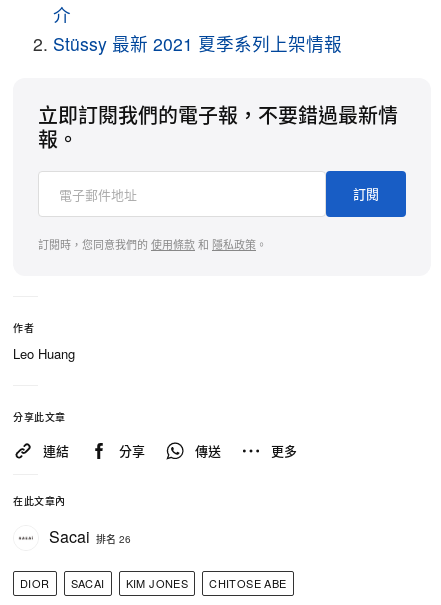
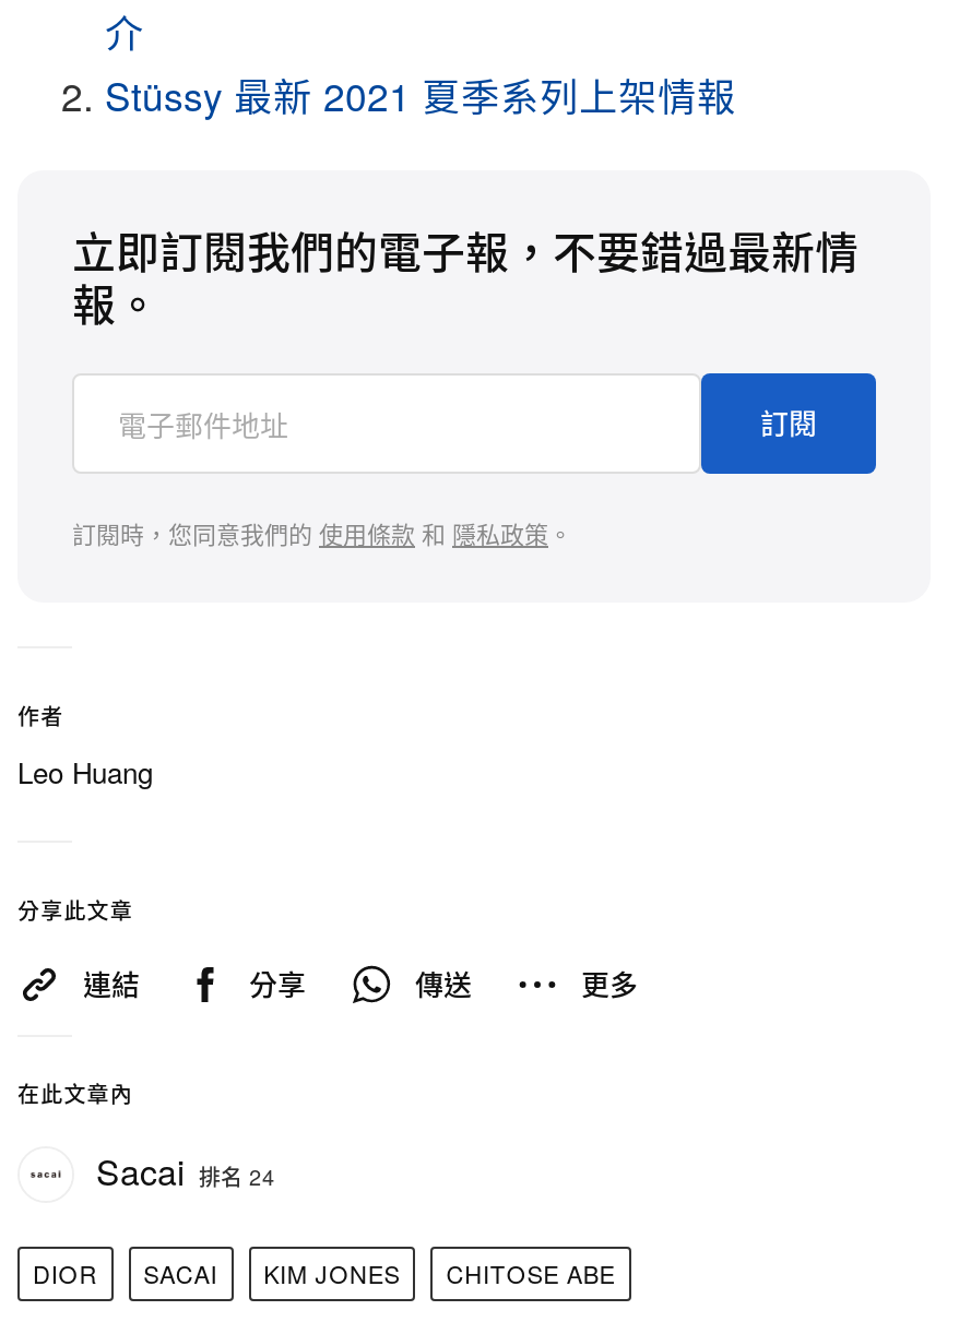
- Sacai 排名 26
+ Sacai 排名 24
